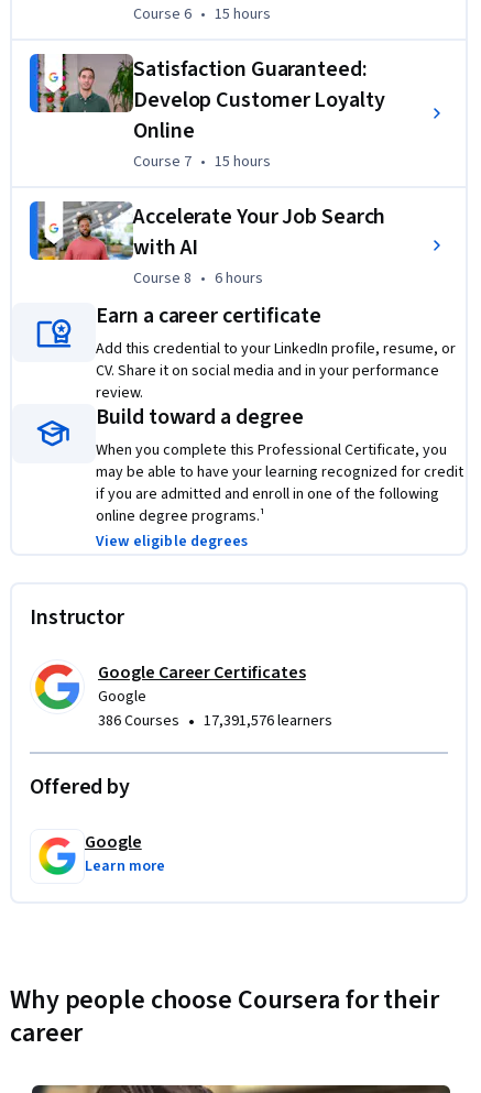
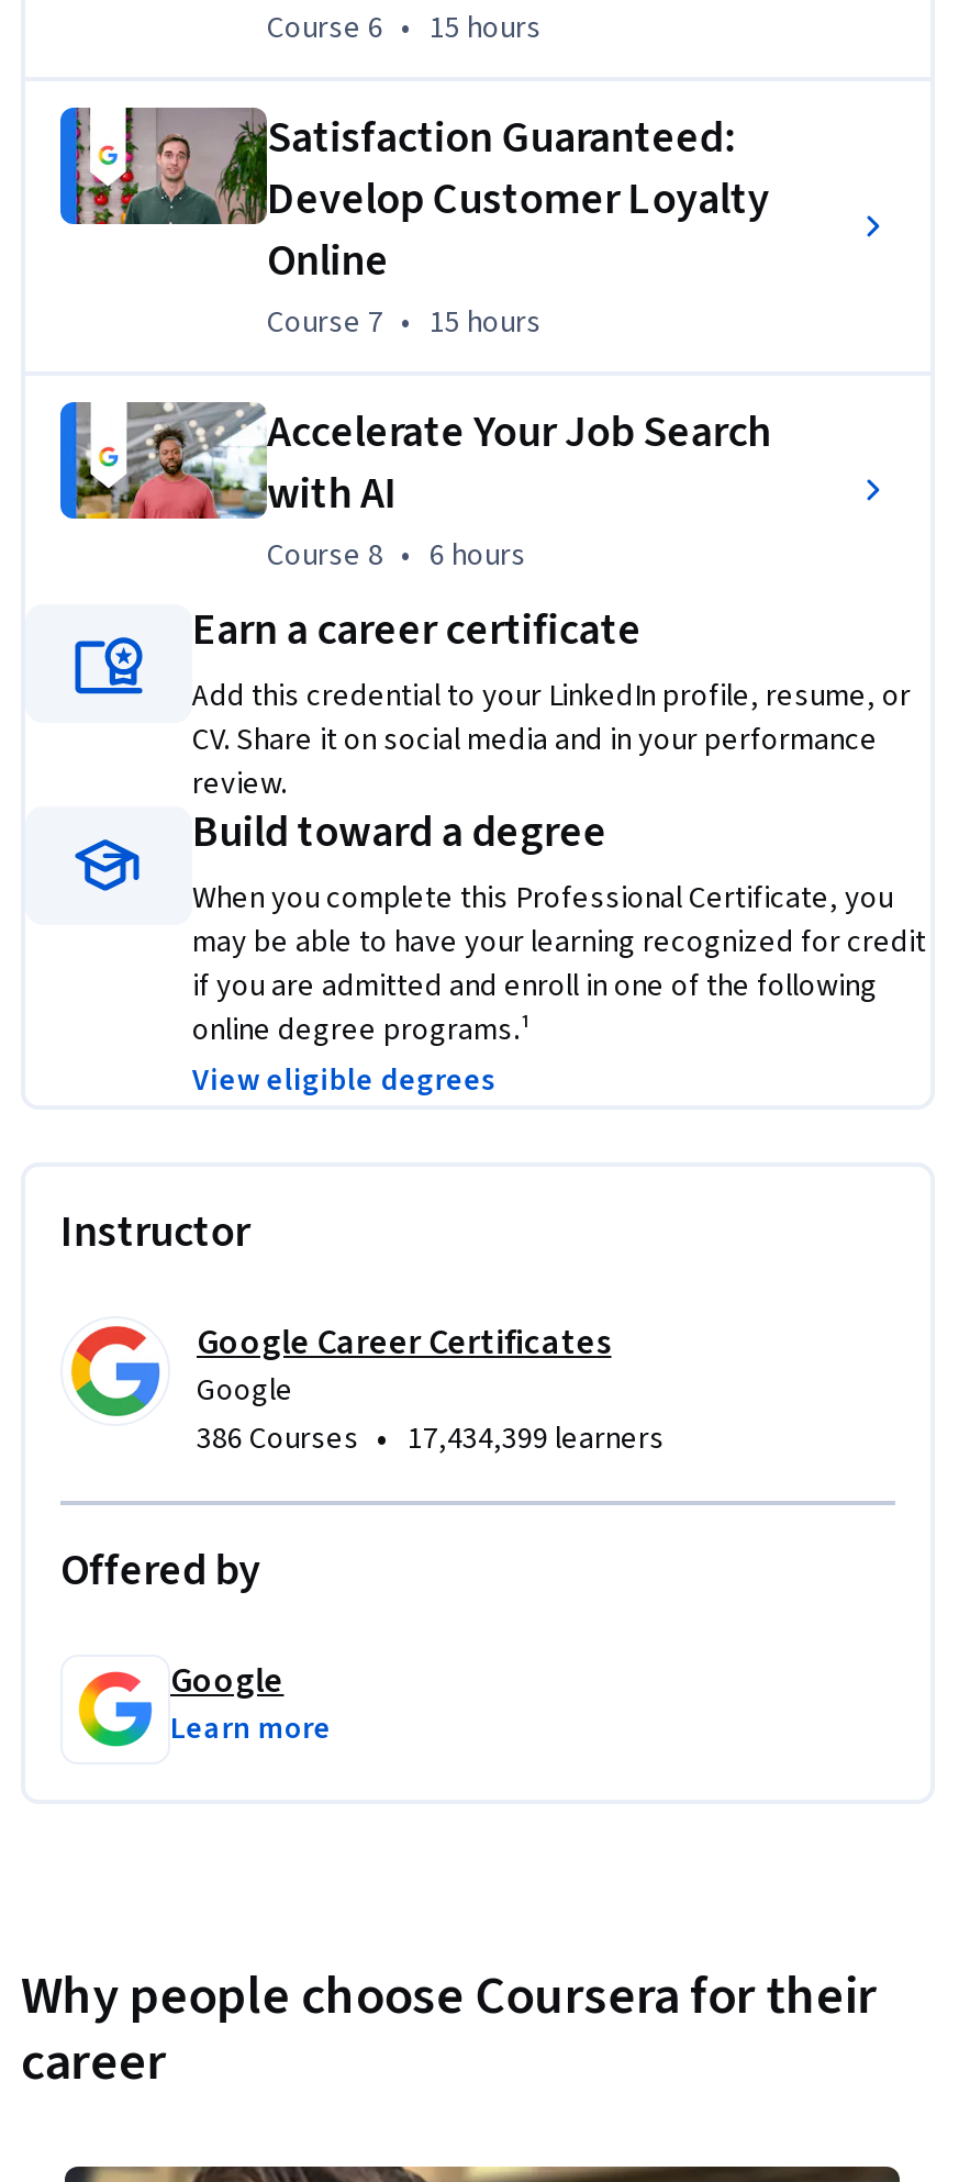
- 386 Courses • 17,391,576 learners
+ 386 Courses • 17,434,399 learners
